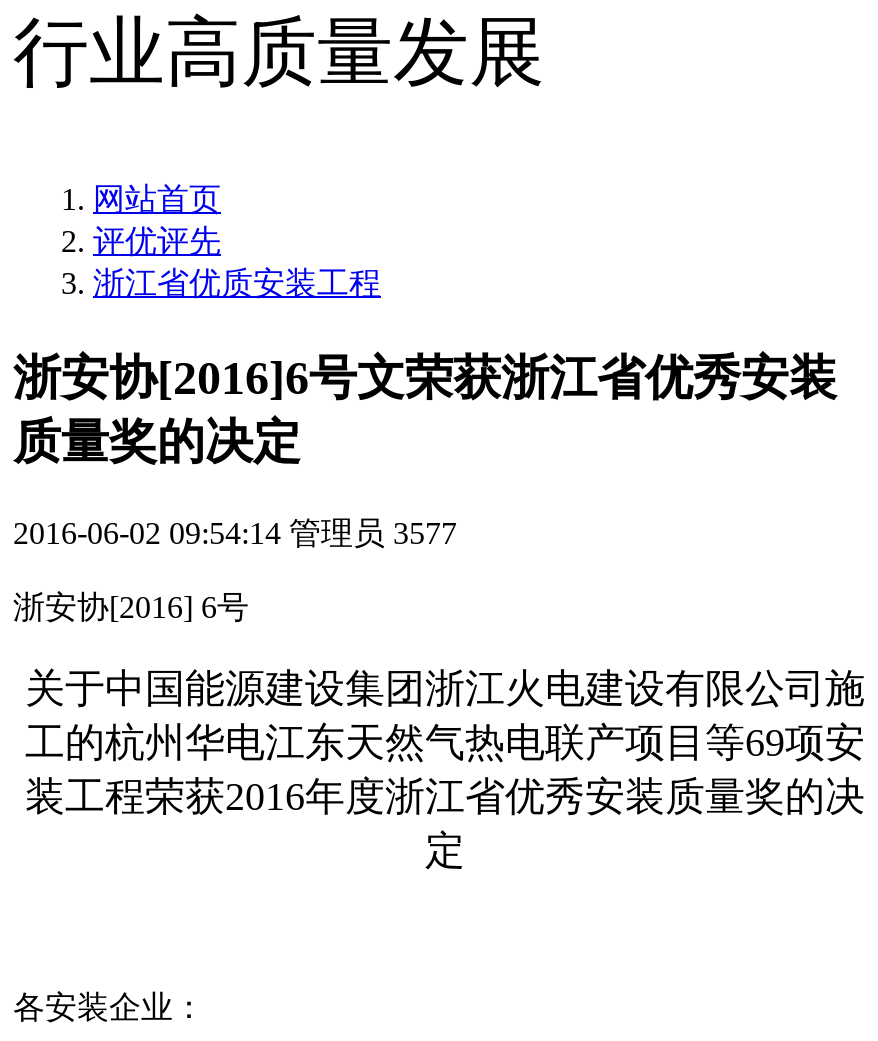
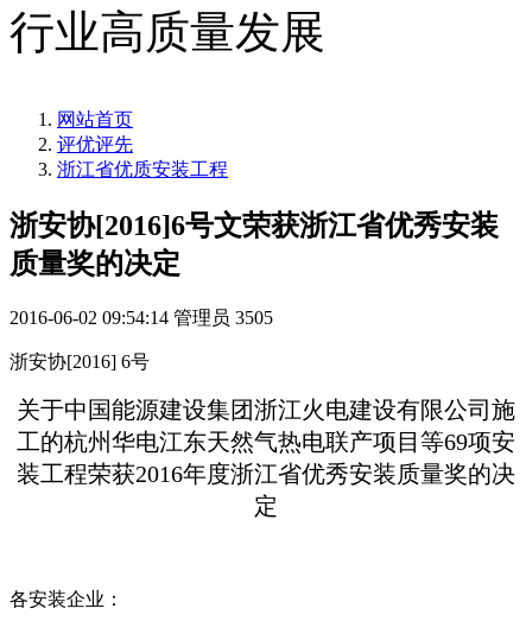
- 2016-06-02 09:54:14 管理员 3577
+ 2016-06-02 09:54:14 管理员 3505
